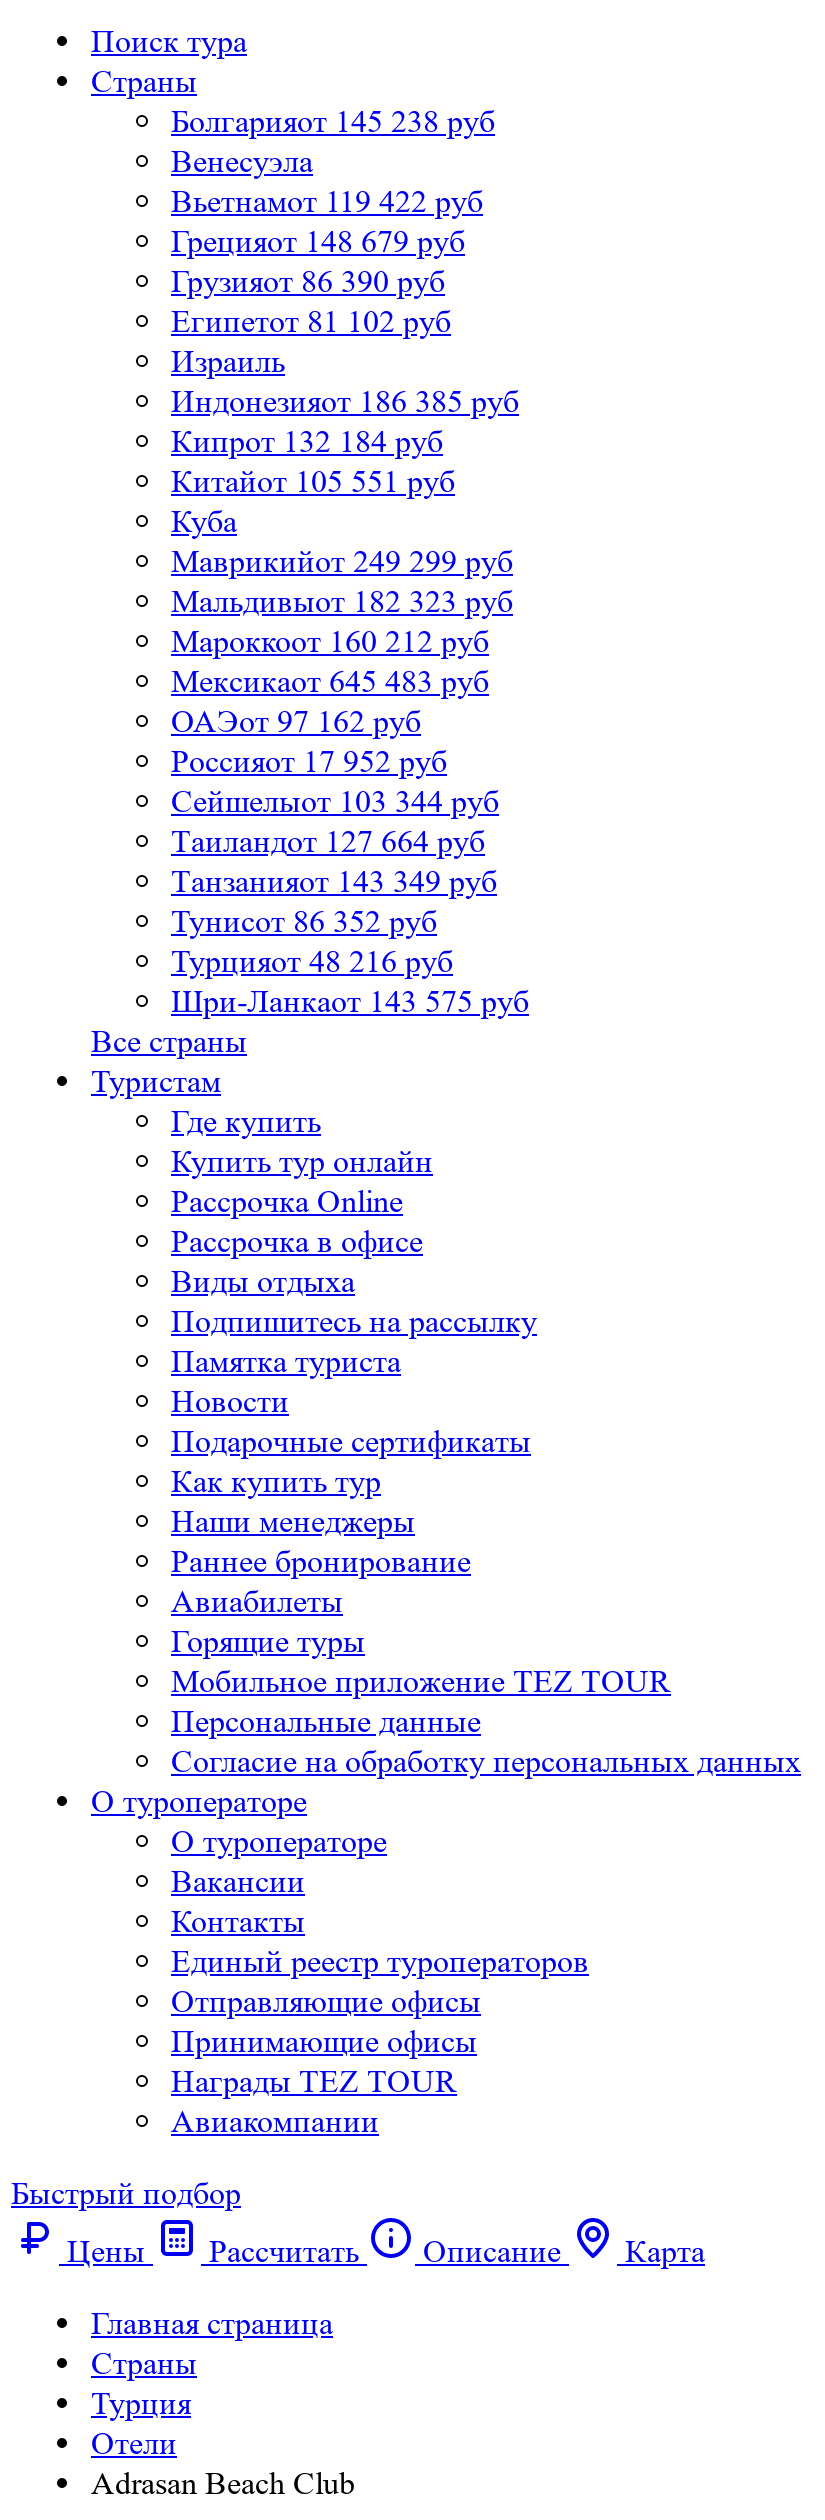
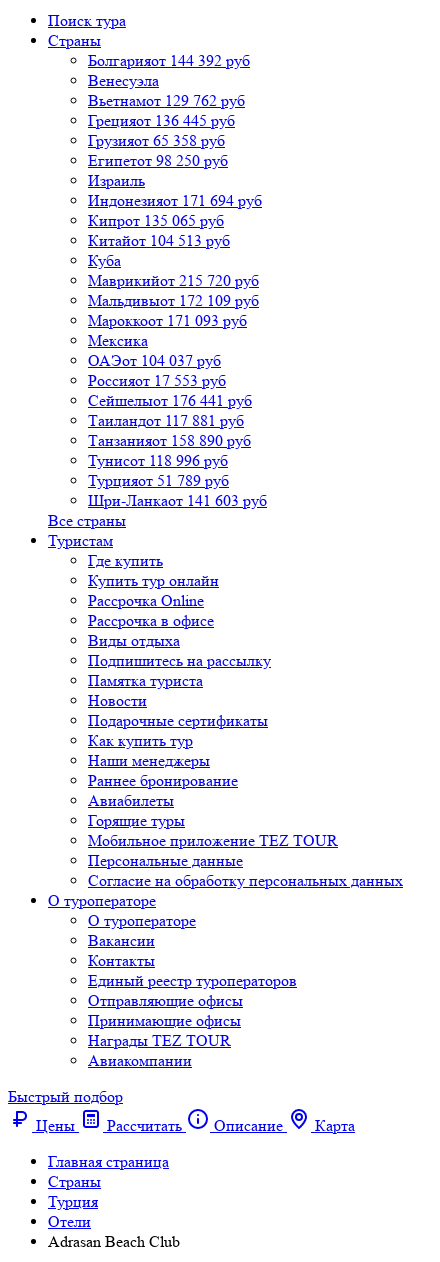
- Болгарияот 145 238 руб
+ Болгарияот 144 392 руб

- Вьетнамот 119 422 руб
+ Вьетнамот 129 762 руб

- Грецияот 148 679 руб
+ Грецияот 136 445 руб

- Грузияот 86 390 руб
+ Грузияот 65 358 руб

- Египетот 81 102 руб
+ Египетот 98 250 руб

- Индонезияот 186 385 руб
+ Индонезияот 171 694 руб

- Кипрот 132 184 руб
+ Кипрот 135 065 руб

- Китайот 105 551 руб
+ Китайот 104 513 руб

- Маврикийот 249 299 руб
- Мальдивыот 182 323 руб
- Мароккоот 160 212 руб
- Мексикаот 645 483 руб
- ОАЭот 97 162 руб
- Россияот 17 952 руб
- Сейшелыот 103 344 руб
- Таиландот 127 664 руб
- Танзанияот 143 349 руб
- Тунисот 86 352 руб
- Турцияот 48 216 руб
- Шри-Ланкаот 143 575 руб
+ Маврикийот 215 720 руб
+ Мальдивыот 172 109 руб
+ Мароккоот 171 093 руб
+ Мексика
+ ОАЭот 104 037 руб
+ Россияот 17 553 руб
+ Сейшелыот 176 441 руб
+ Таиландот 117 881 руб
+ Танзанияот 158 890 руб
+ Тунисот 118 996 руб
+ Турцияот 51 789 руб
+ Шри-Ланкаот 141 603 руб
